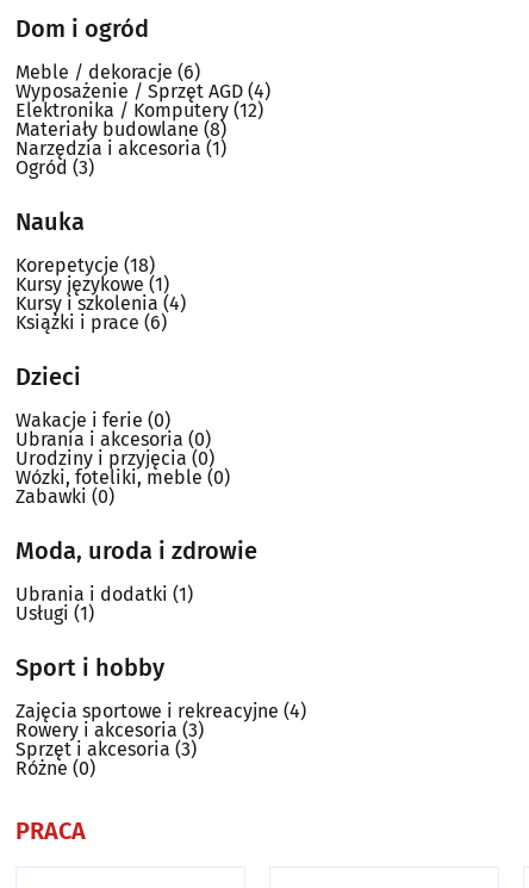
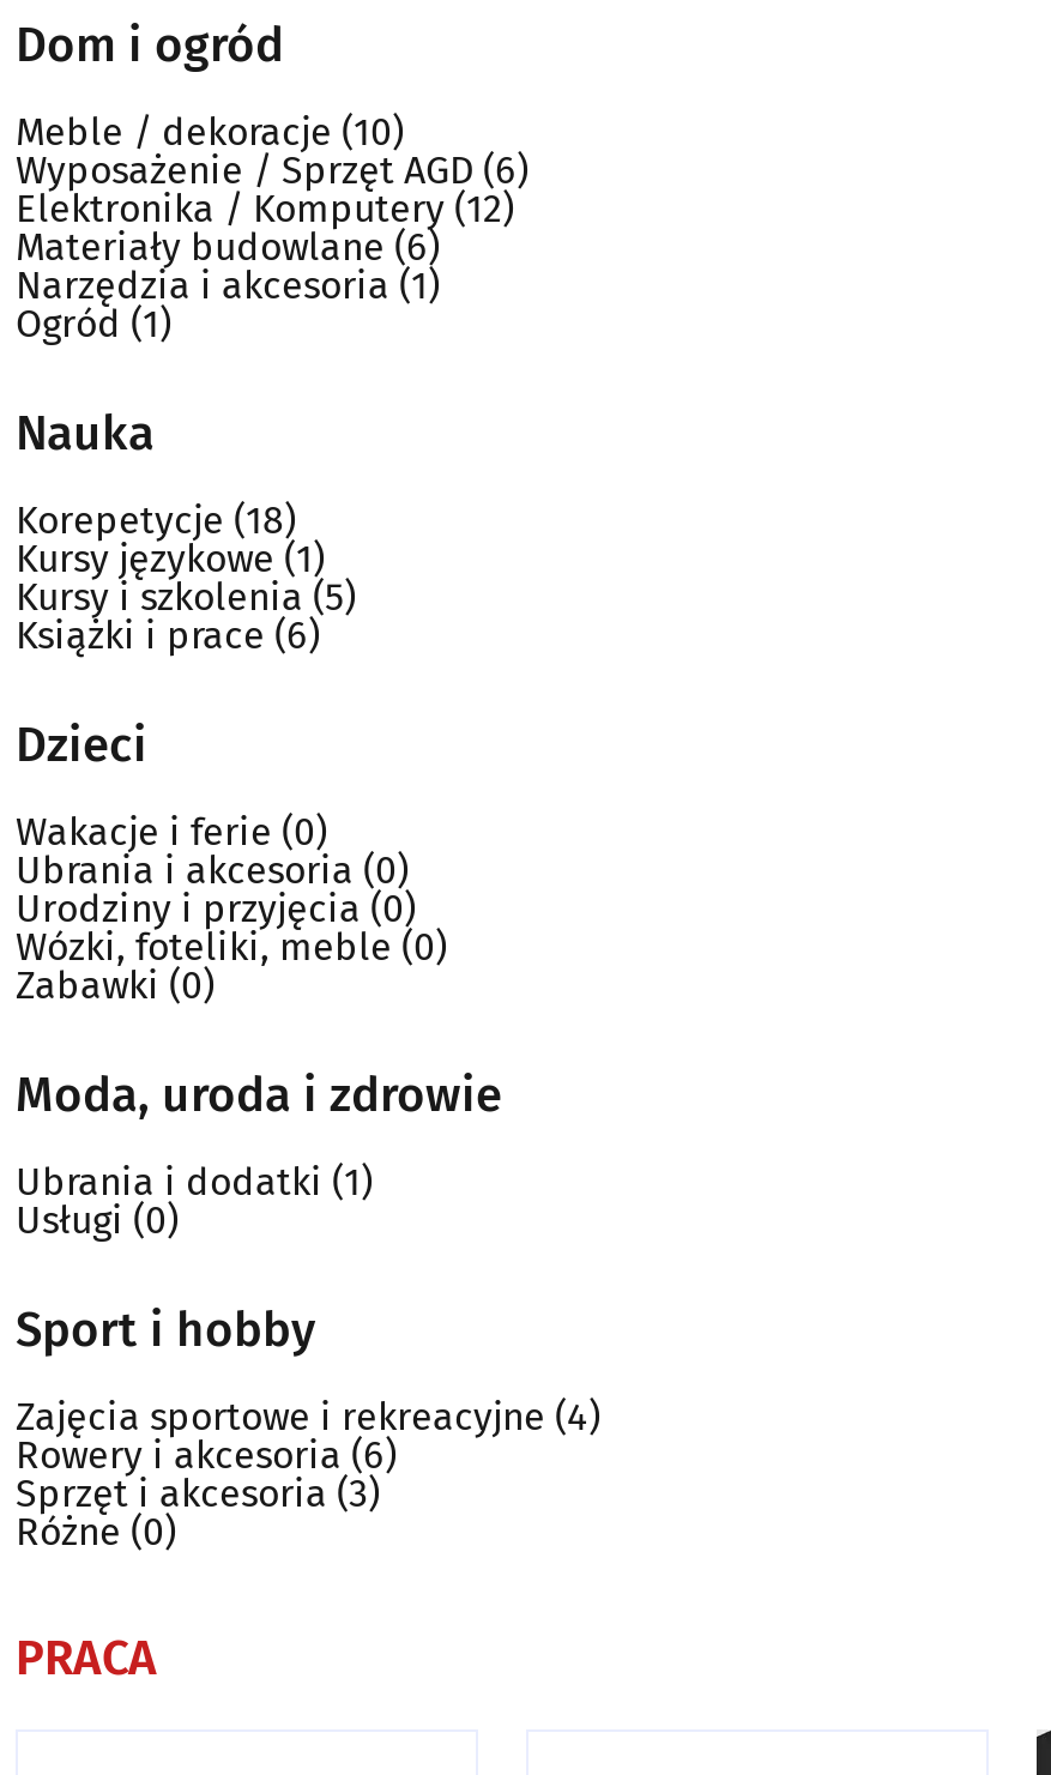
- Meble / dekoracje (6)
+ Meble / dekoracje (10)

- Wyposażenie / Sprzęt AGD (4)
+ Wyposażenie / Sprzęt AGD (6)

- Materiały budowlane(8)
+ Materiały budowlane(6)

- Ogród(3)
+ Ogród(1)

- Kursy i szkolenia(4)
+ Kursy i szkolenia(5)

- Usługi(1)
+ Usługi(0)

- Rowery i akcesoria(3)
+ Rowery i akcesoria(6)
